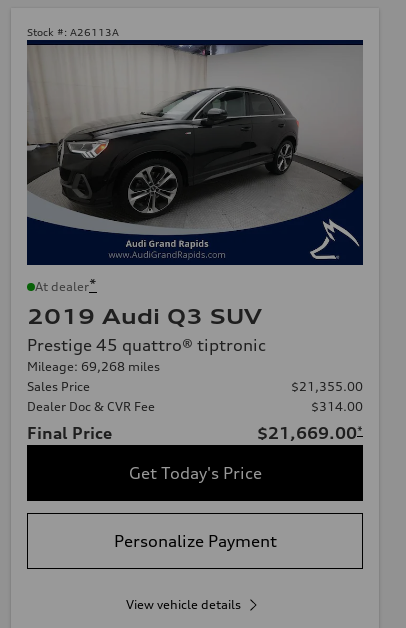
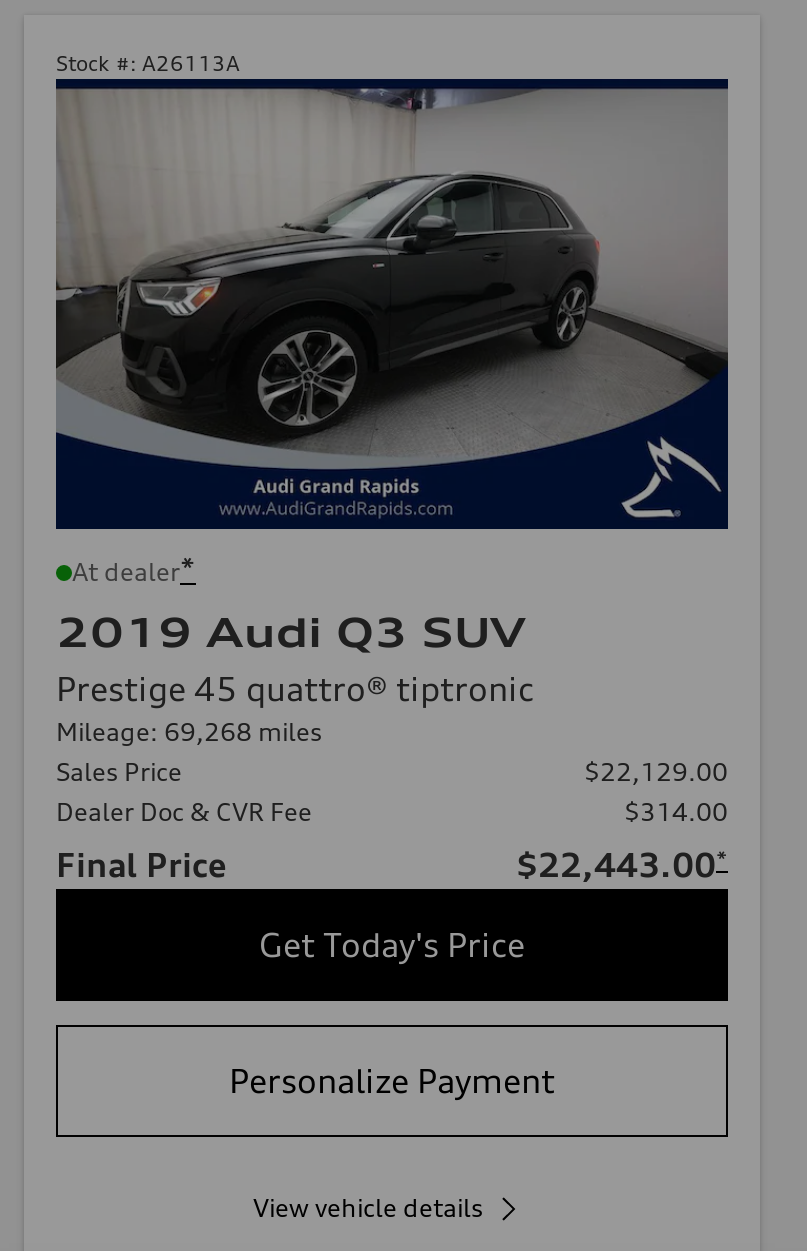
- $21,355.00
+ $22,129.00

- $21,669.00*
+ $22,443.00*
